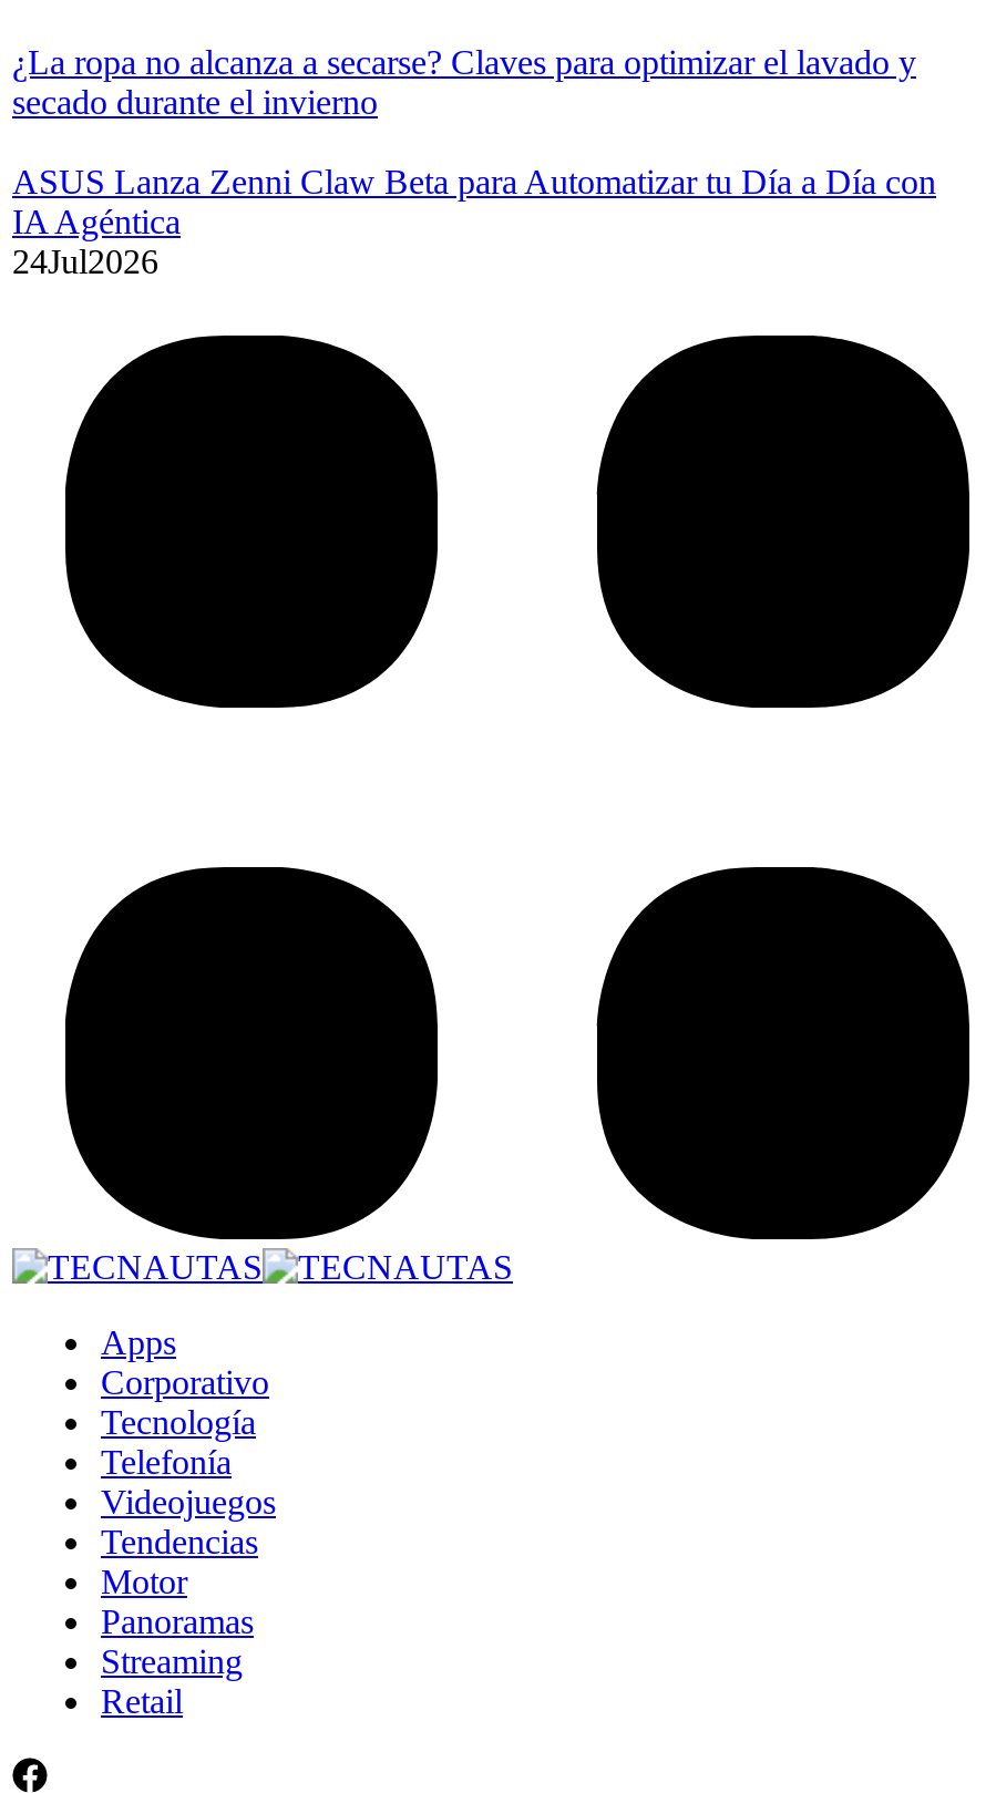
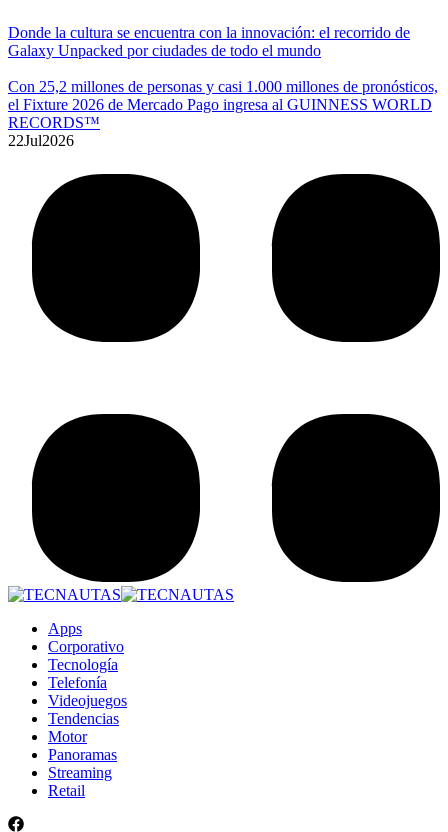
- ¿La ropa no alcanza a secarse? Claves para optimizar el lavado y
- secado durante el invierno
+ Donde la cultura se encuentra con la innovación: el recorrido de
+ Galaxy Unpacked por ciudades de todo el mundo

- ASUS Lanza Zenni Claw Beta para Automatizar tu Día a Día con
- IA Agéntica
- 24Jul2026
+ Con 25,2 millones de personas y casi 1.000 millones de pronósticos,
+ el Fixture 2026 de Mercado Pago ingresa al GUINNESS WORLD
+ RECORDS™
+ 22Jul2026
